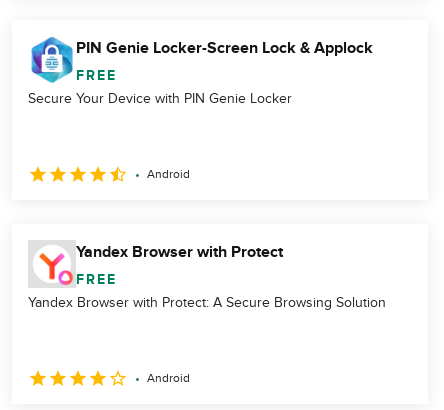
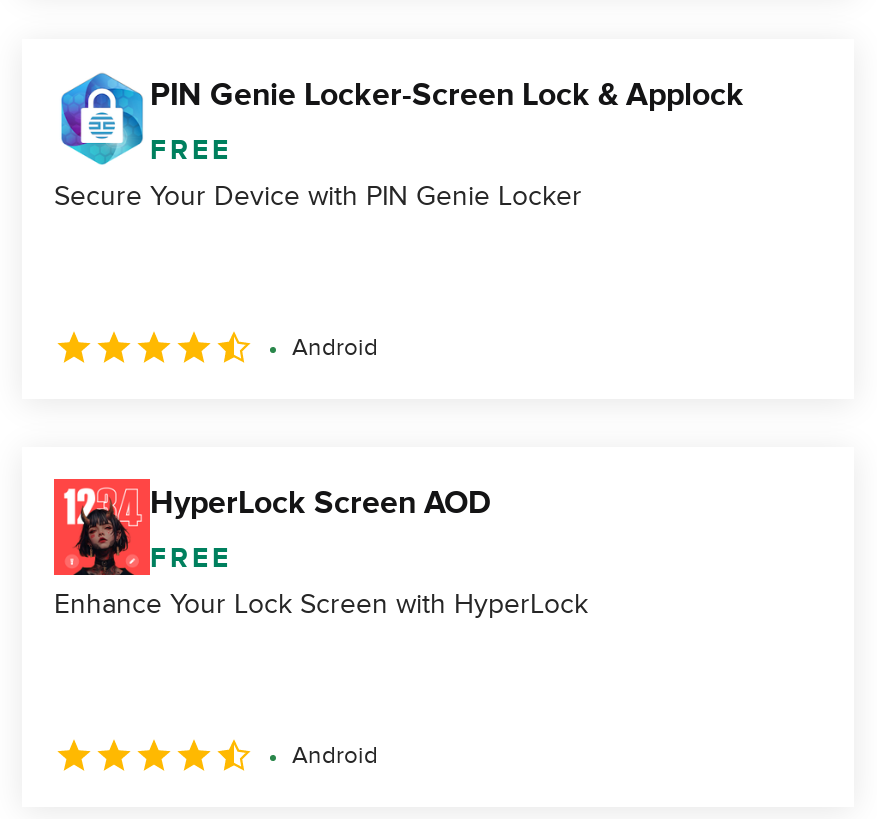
- [image]
- Yandex Browser with Protect
+ [image]
+ HyperLock Screen AOD

- Yandex Browser with Protect: A Secure Browsing Solution
+ Enhance Your Lock Screen with HyperLock
